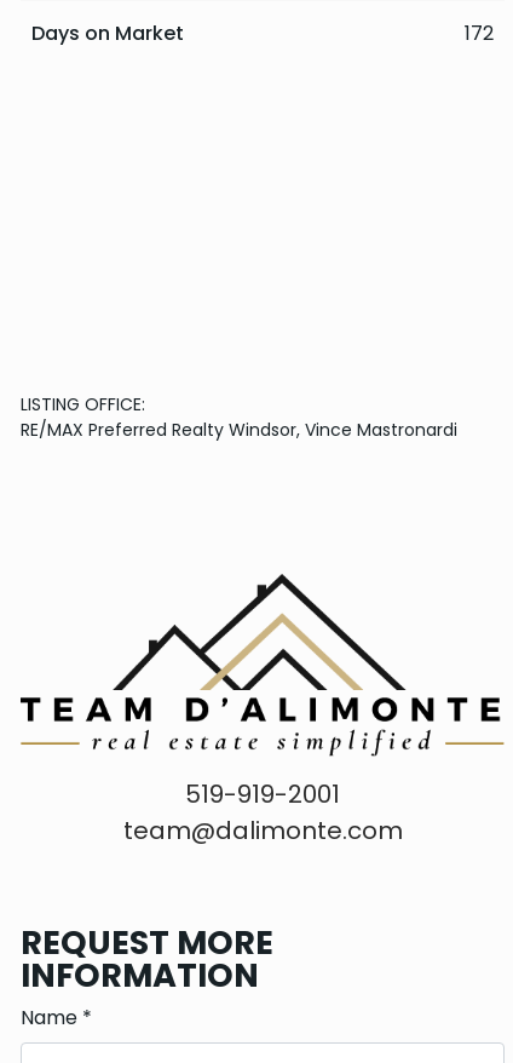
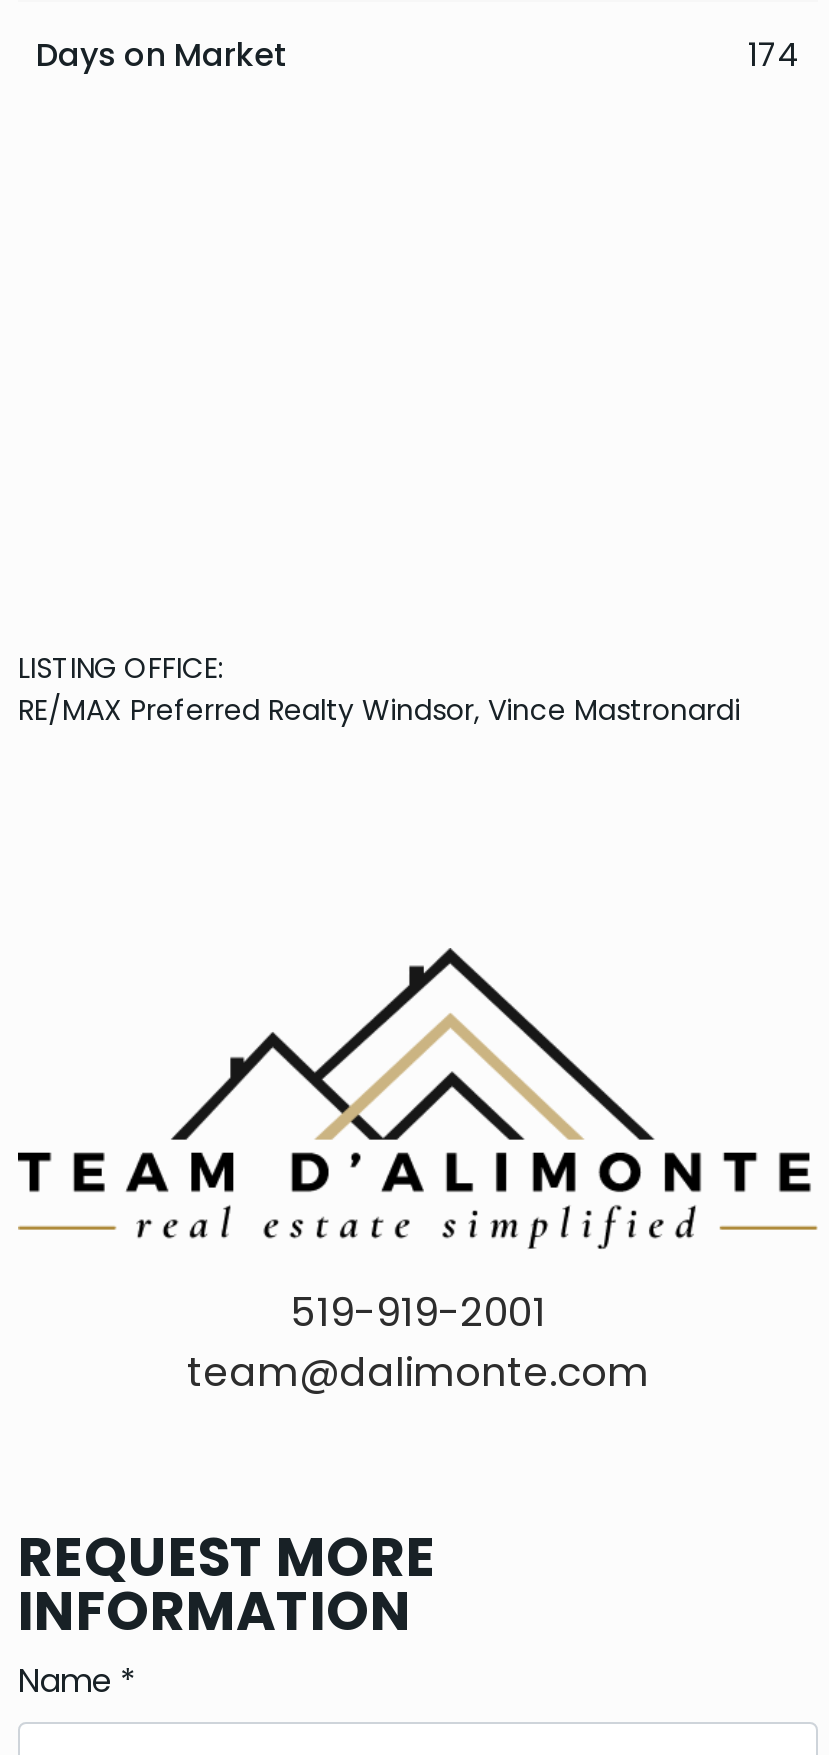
- 172
+ 174
